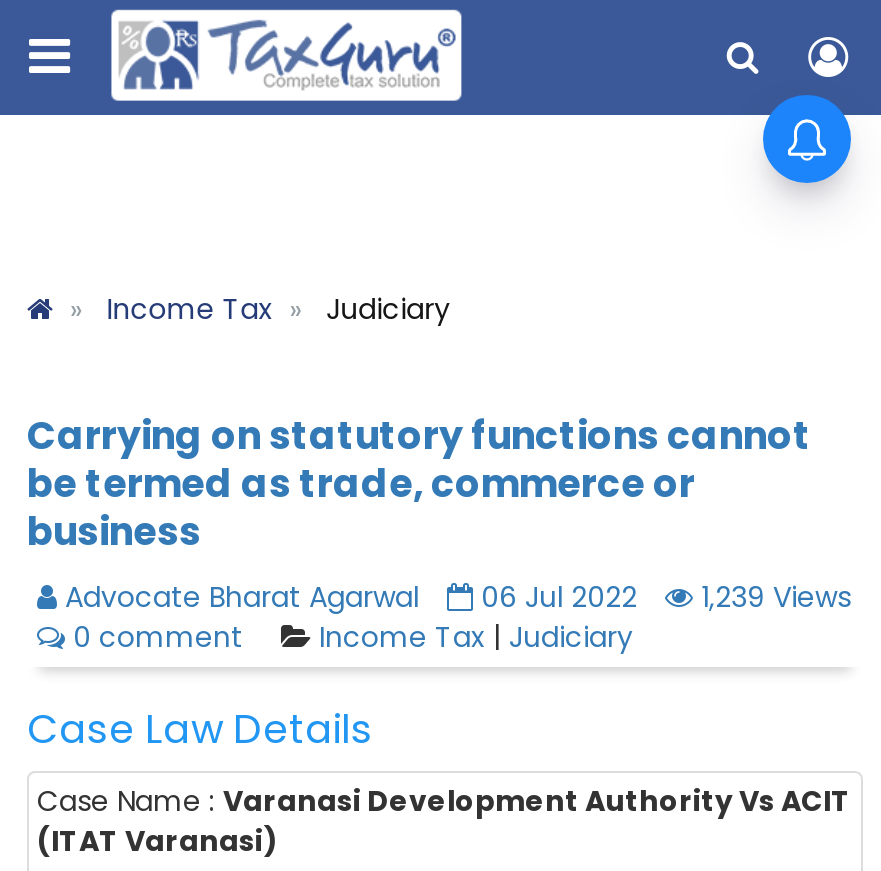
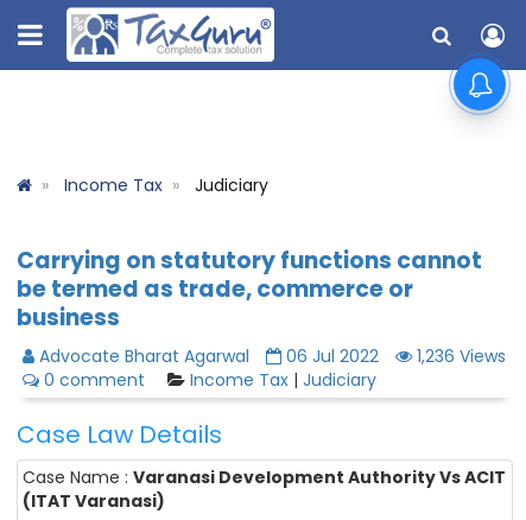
- Advocate Bharat Agarwal 06 Jul 2022 1,239 Views
+ Advocate Bharat Agarwal 06 Jul 2022 1,236 Views
